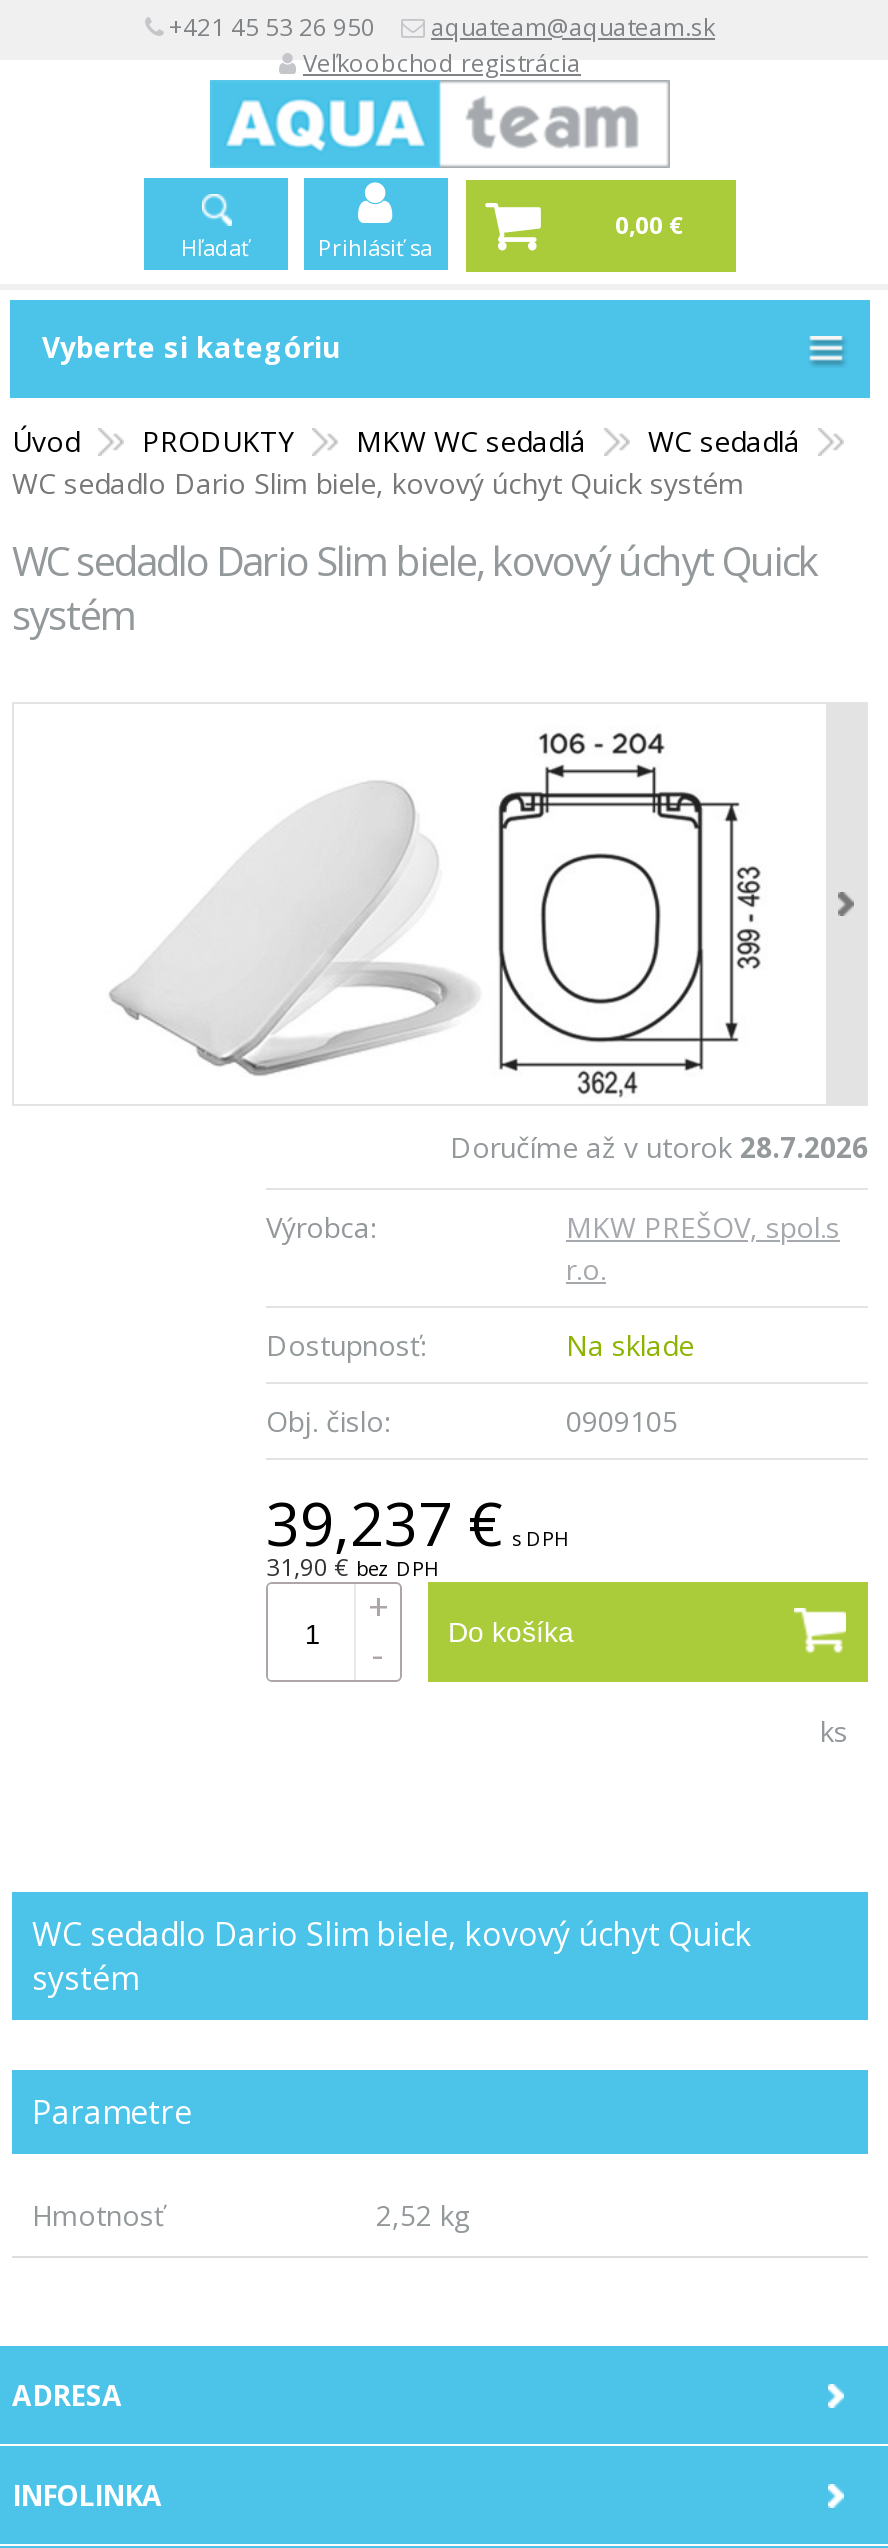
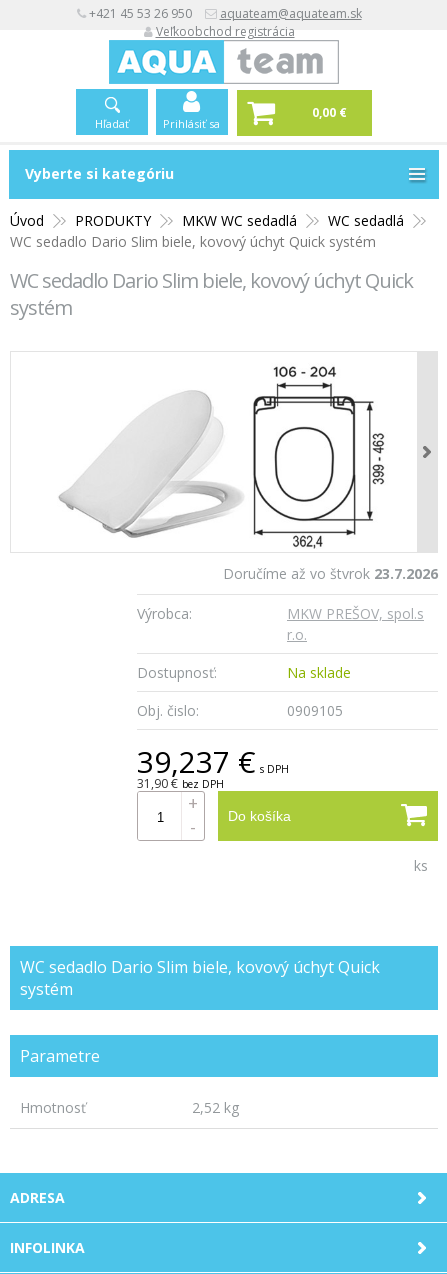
- Doručíme až v utorok 28.7.2026
+ Doručíme až vo štvrok 23.7.2026
